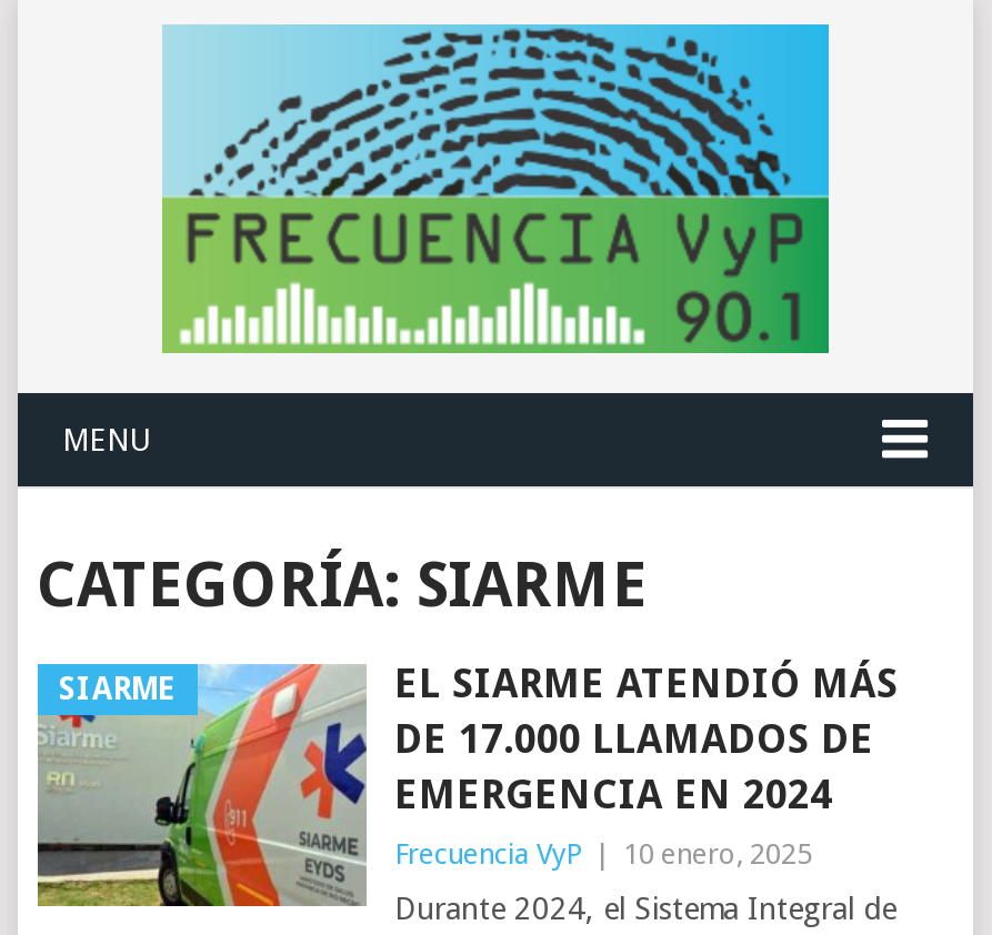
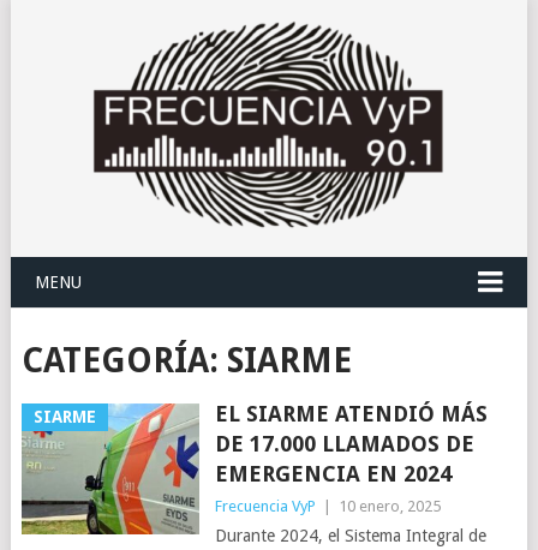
- [image]
+ [image]
